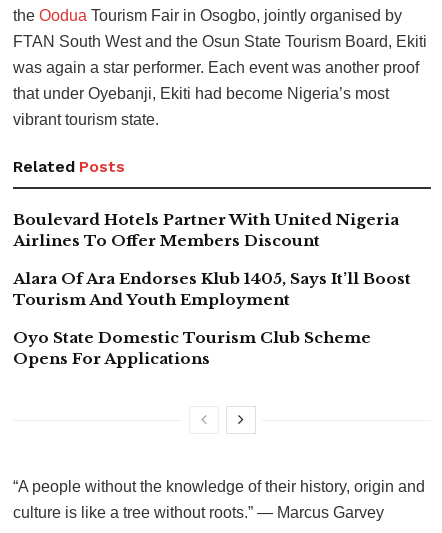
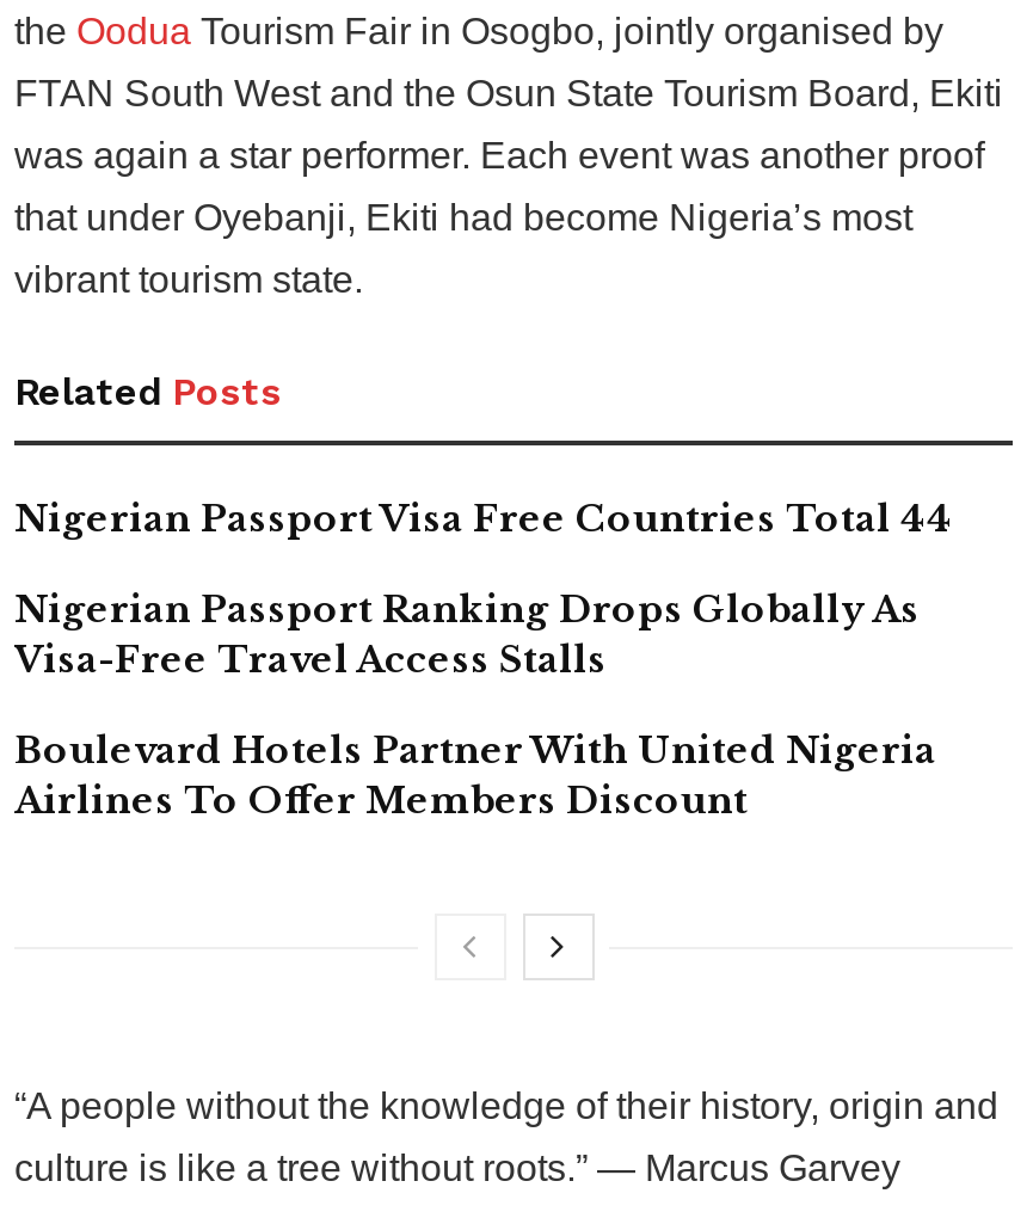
+ Nigerian Passport Visa Free Countries Total 44
+ Nigerian Passport Ranking Drops Globally As
+ Visa-Free Travel Access Stalls

moved down: Boulevard Hotels Partner With United Nigeria | Airlines To Offer Members Discount

- Alara Of Ara Endorses Klub 1405, Says It’ll Boost
- Tourism And Youth Employment
- Oyo State Domestic Tourism Club Scheme
- Opens For Applications
